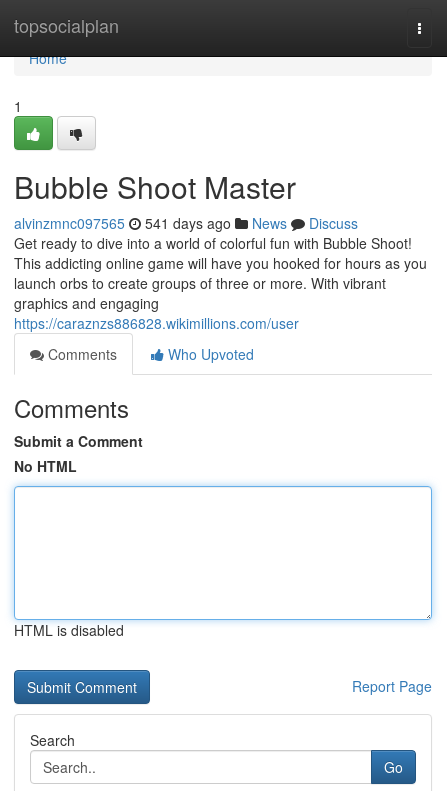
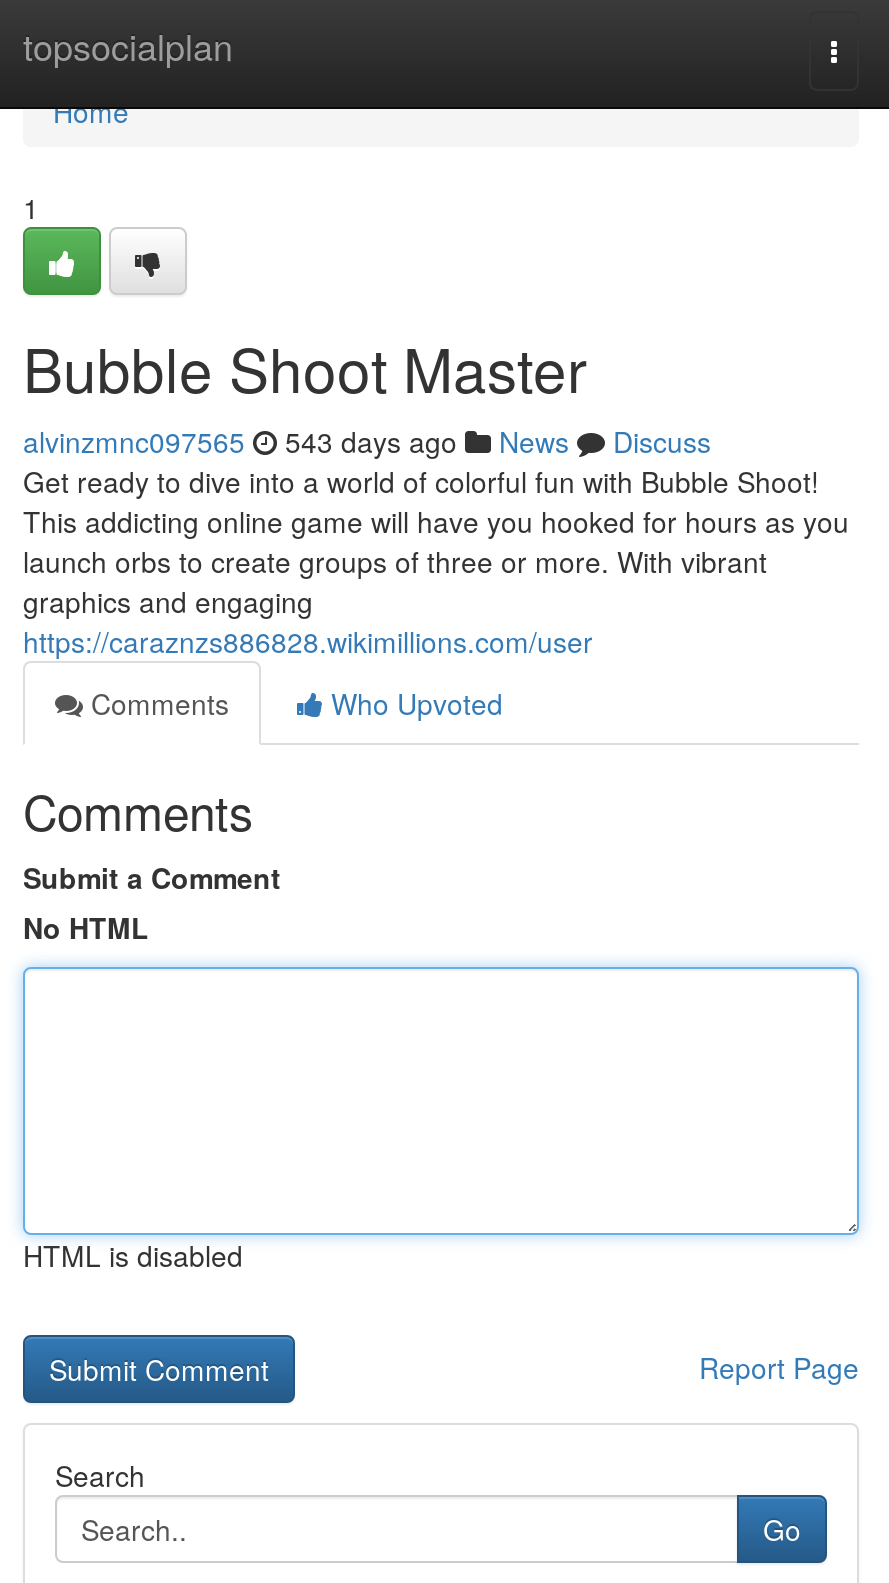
- alvinzmnc097565 541 days ago News Discuss
+ alvinzmnc097565 543 days ago News Discuss
